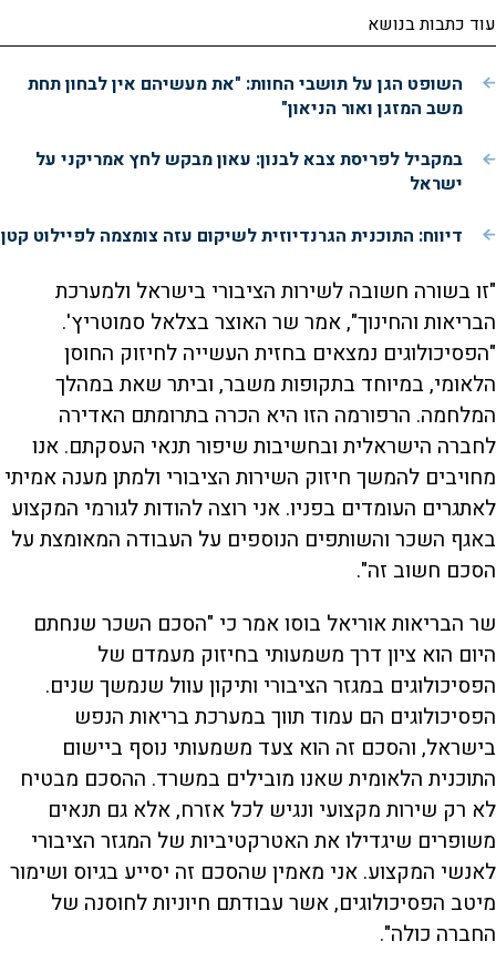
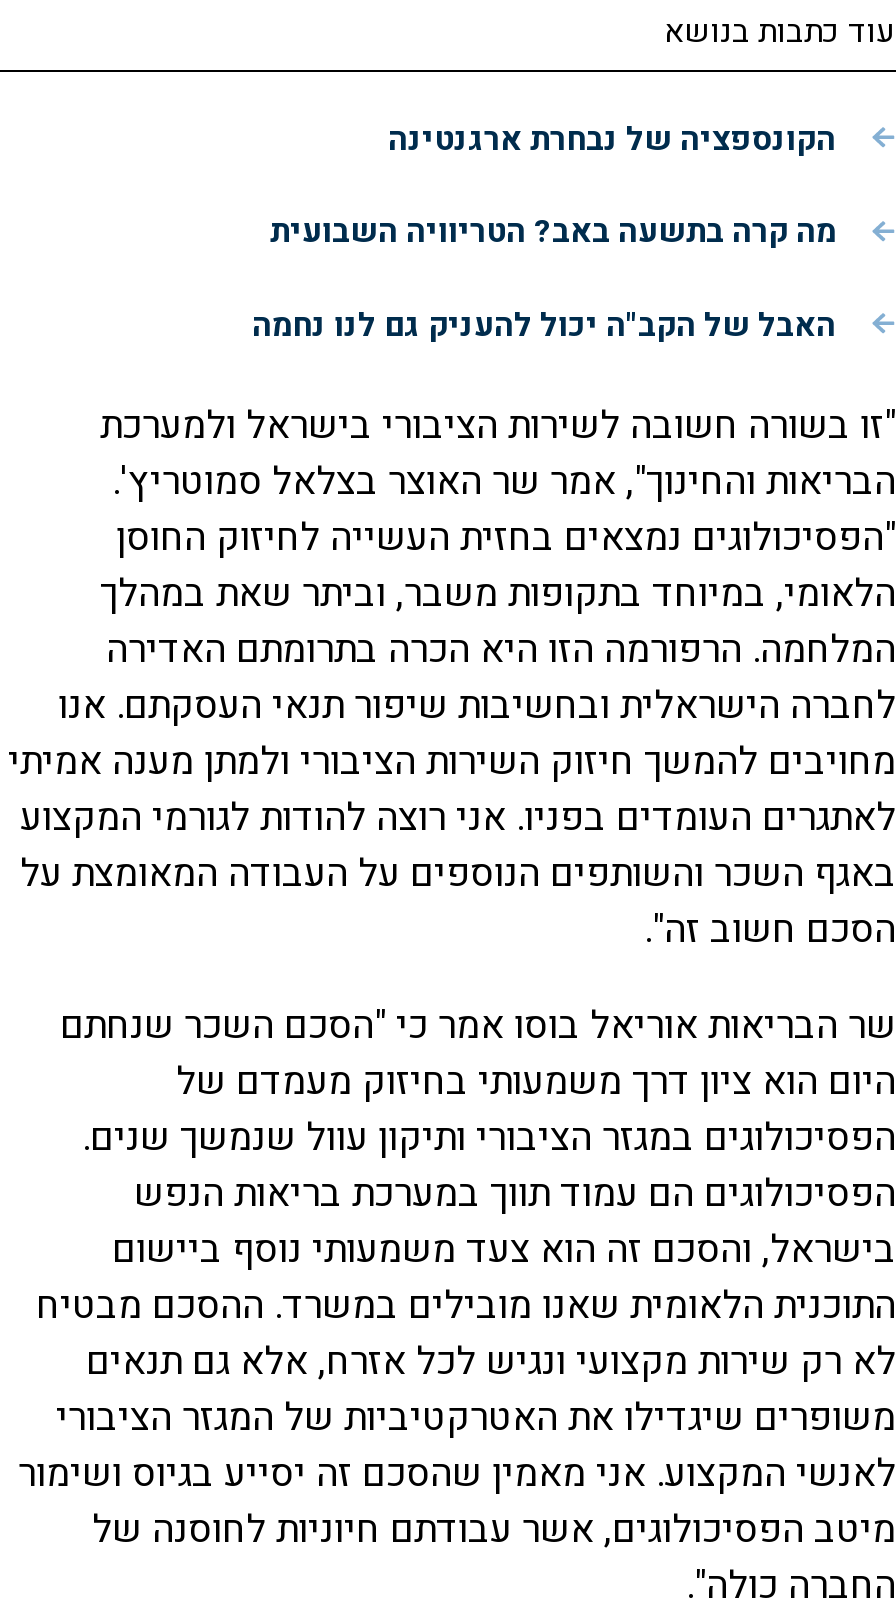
- השופט הגן על תושבי החוות: "את מעשיהם אין לבחון תחת
- משב המזגן ואור הניאון"
+ הקונספציה של נבחרת ארגנטינה

- במקביל לפריסת צבא לבנון: עאון מבקש לחץ אמריקני על
- ישראל
+ מה קרה בתשעה באב? הטריוויה השבועית

- דיווח: התוכנית הגרנדיוזית לשיקום עזה צומצמה לפיילוט קטן
+ האבל של הקב"ה יכול להעניק גם לנו נחמה
